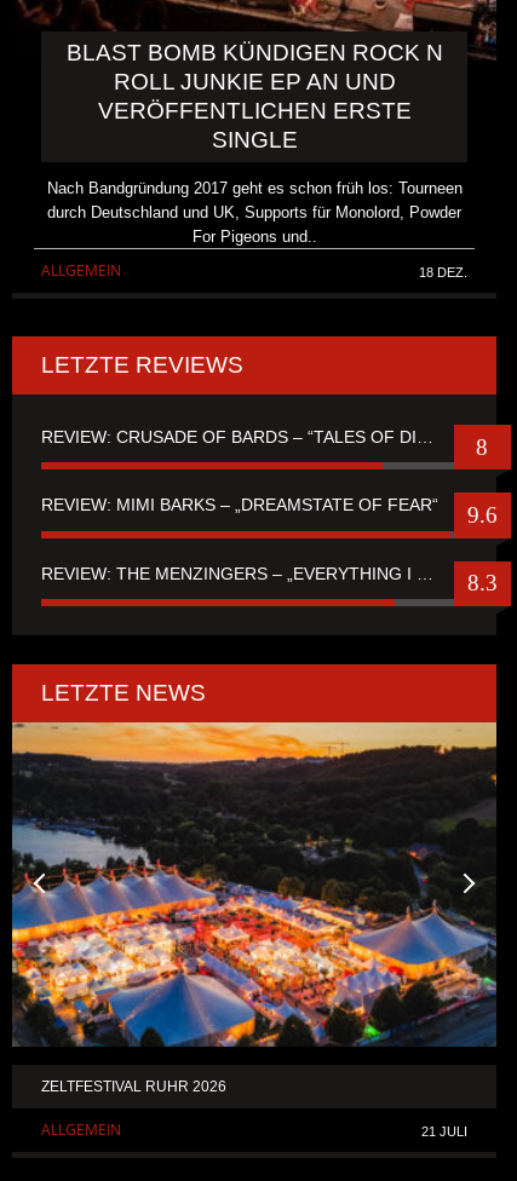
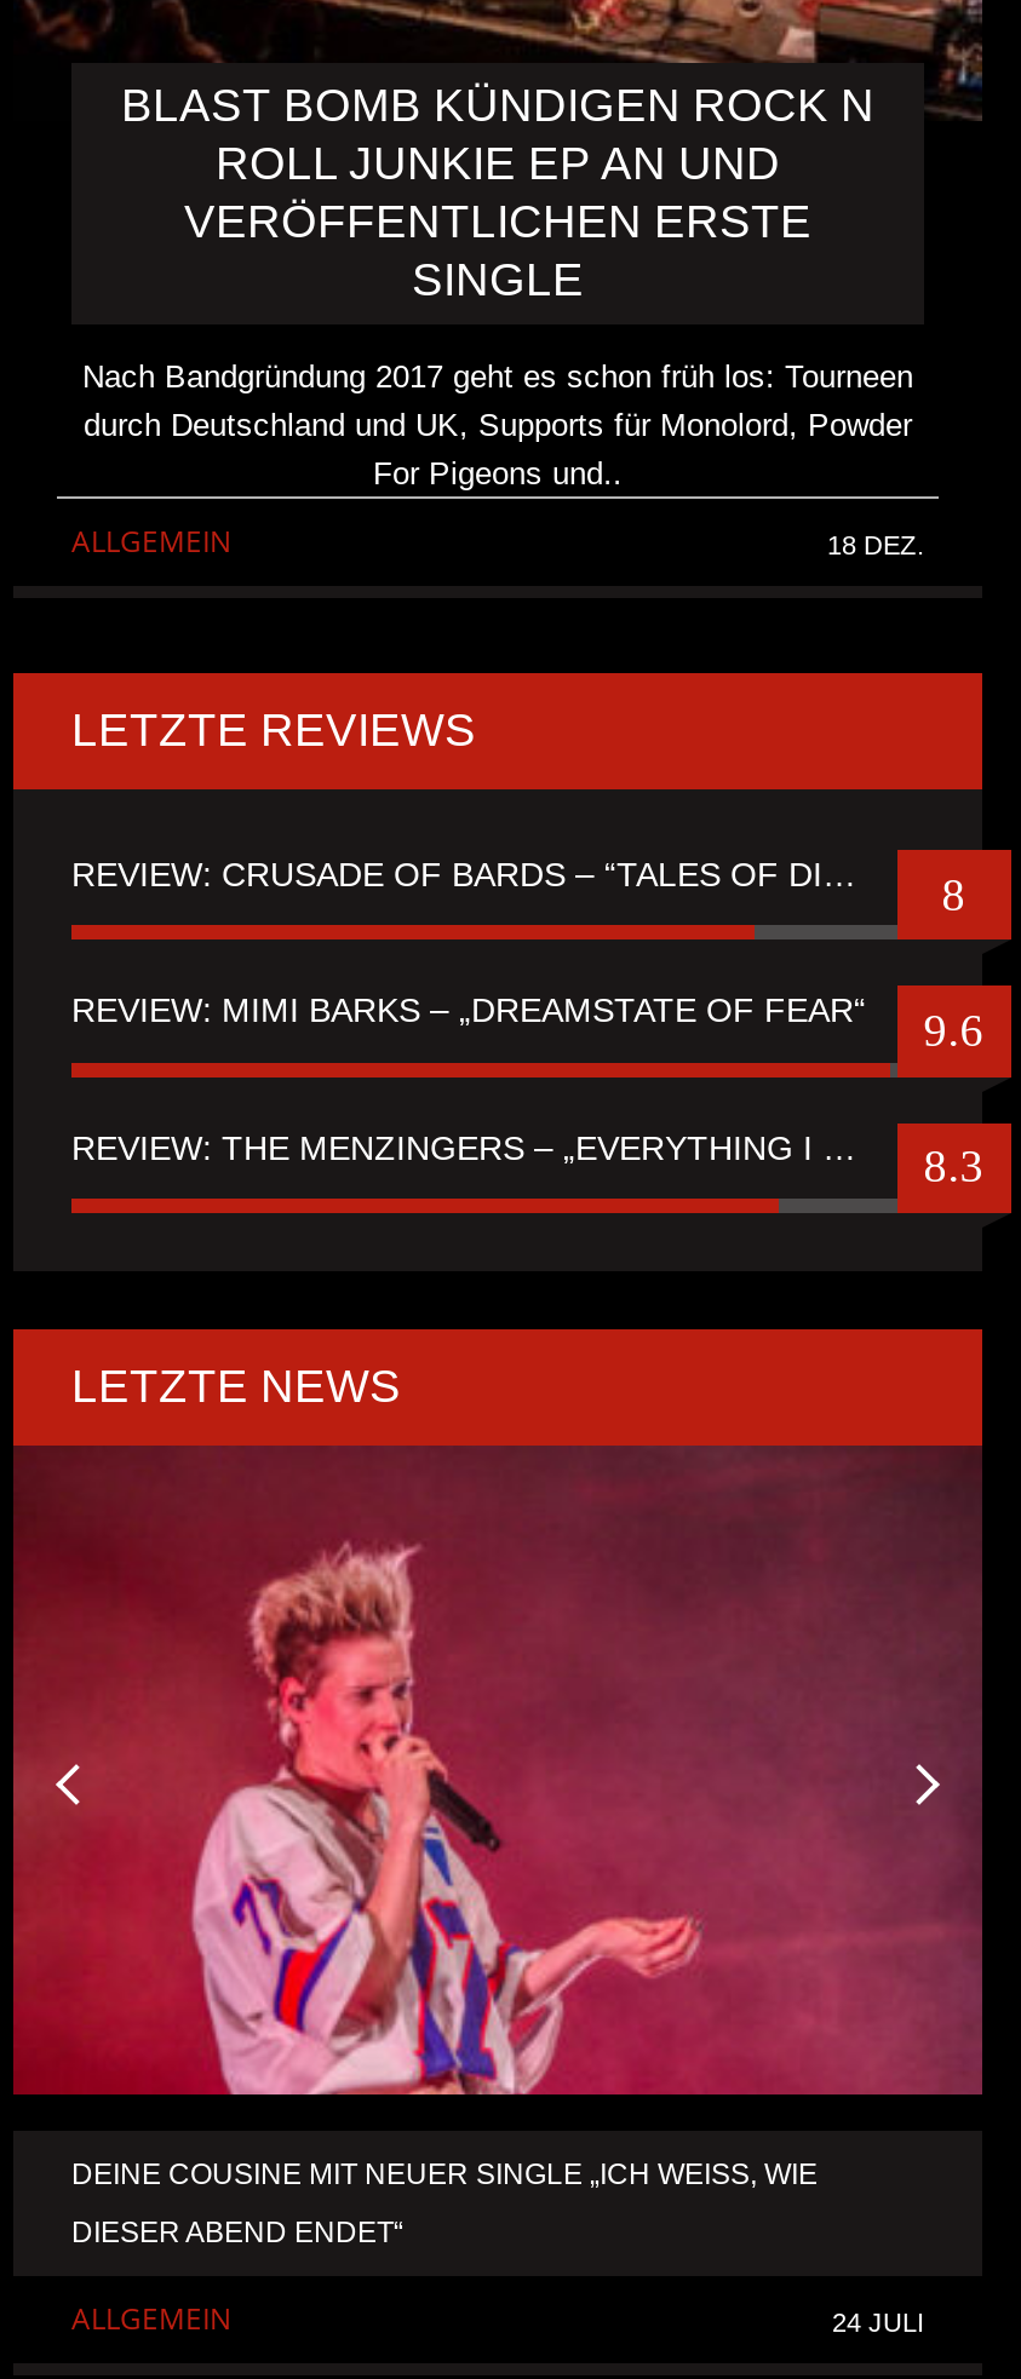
- [image]
- ZELTFESTIVAL RUHR 2026
+ [image]
+ DEINE COUSINE MIT NEUER SINGLE „ICH WEISS, WIE D
+ IESER ABEND ENDET“

- 21 JULI
+ 24 JULI
